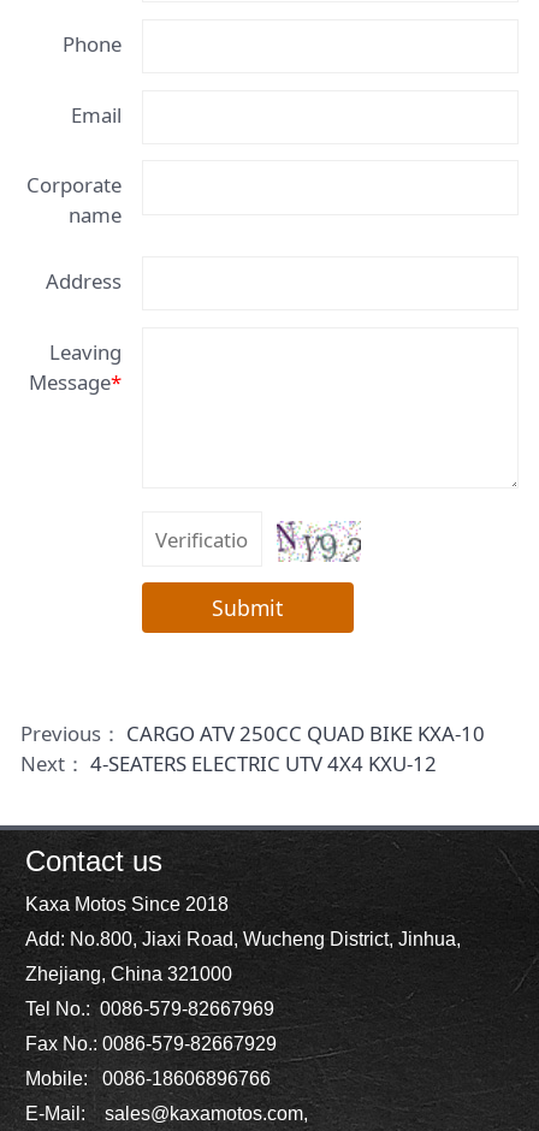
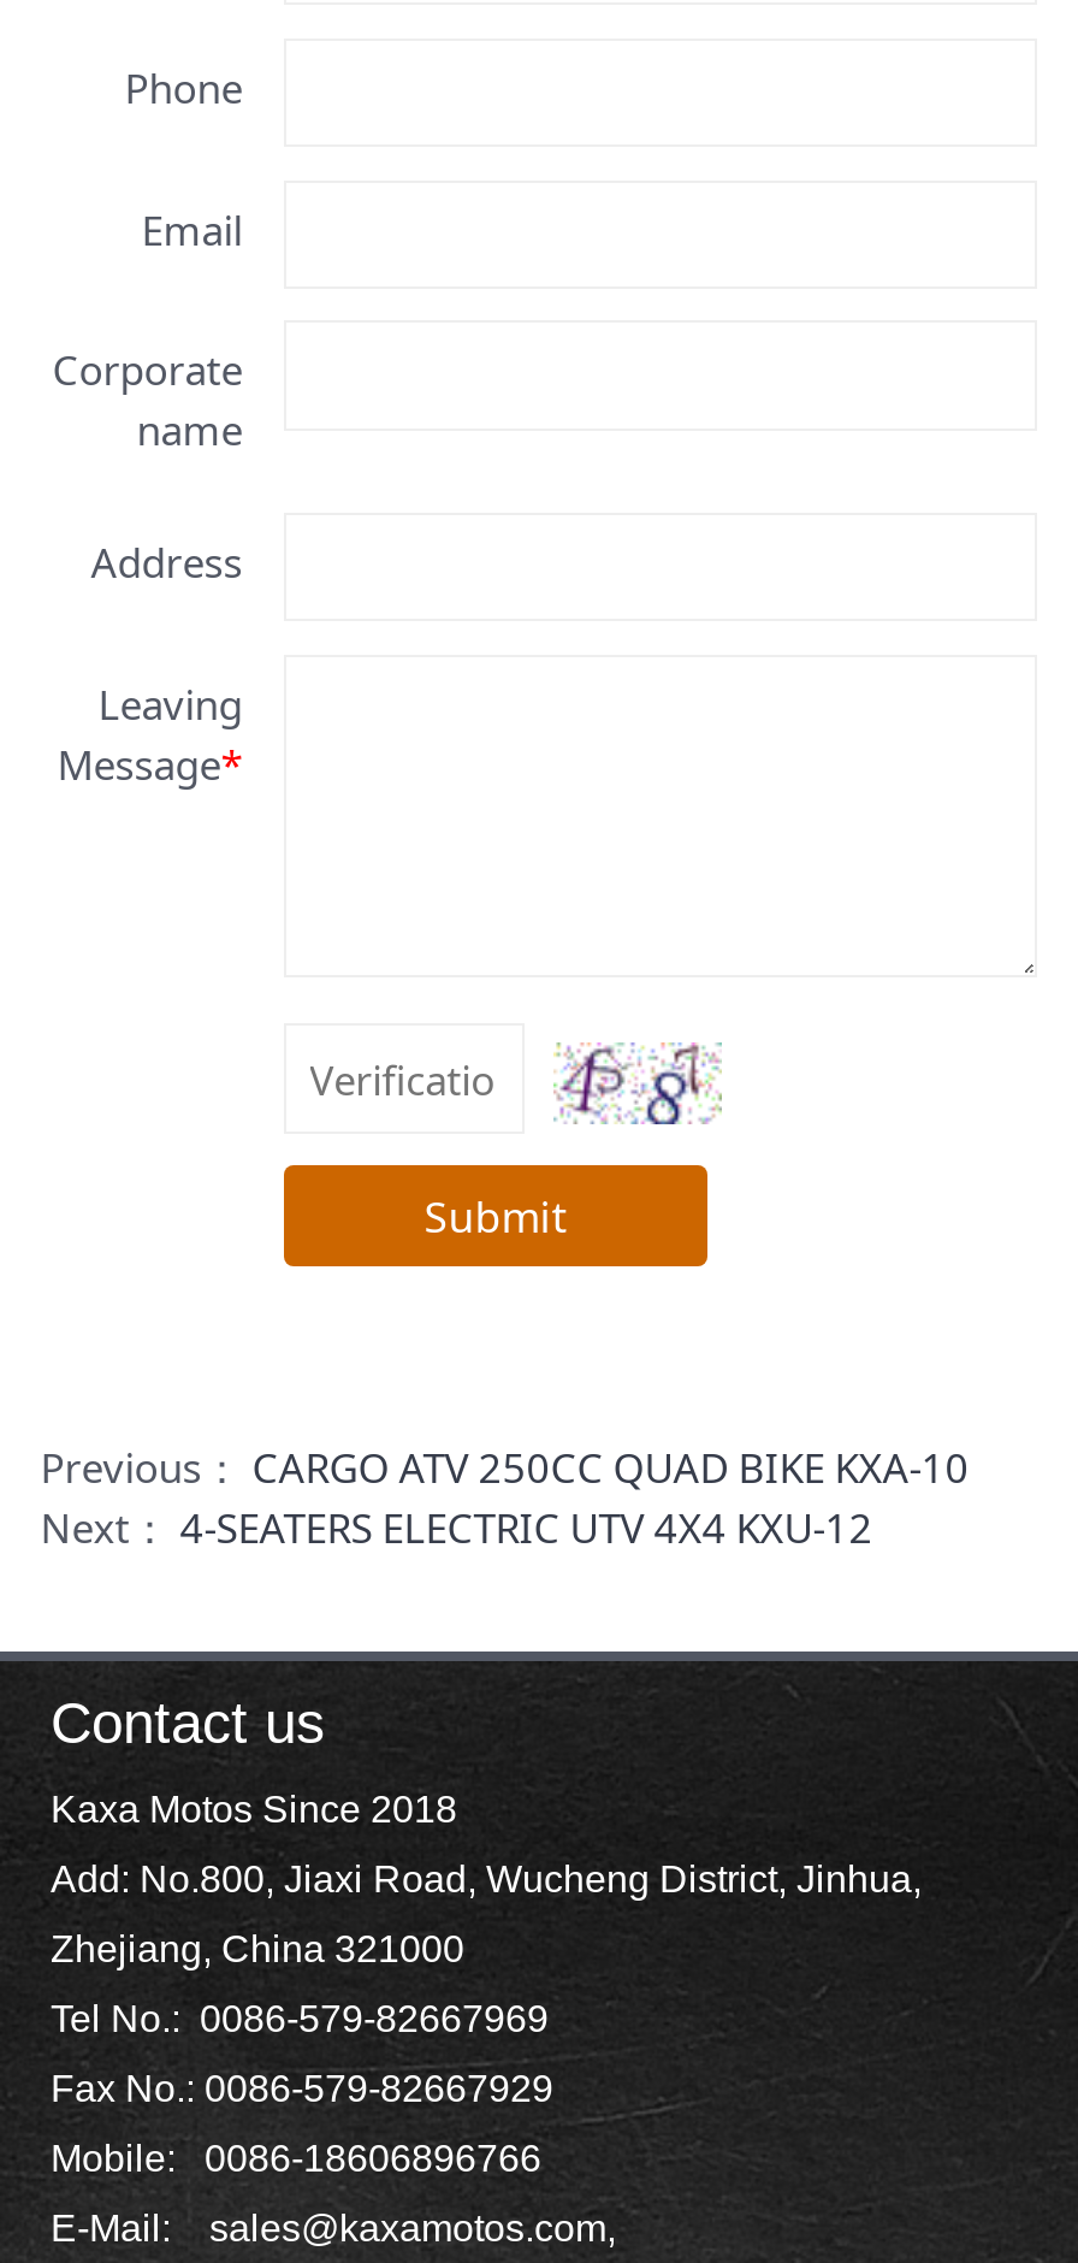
- [image]
+ [image]
